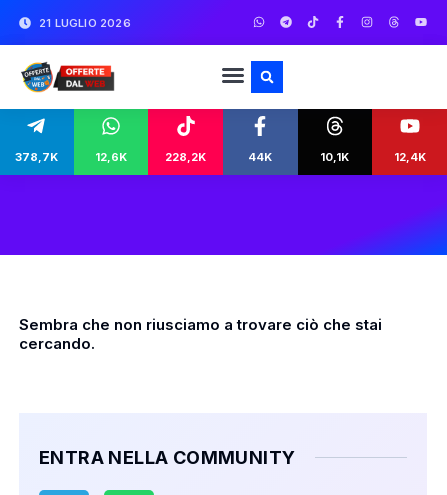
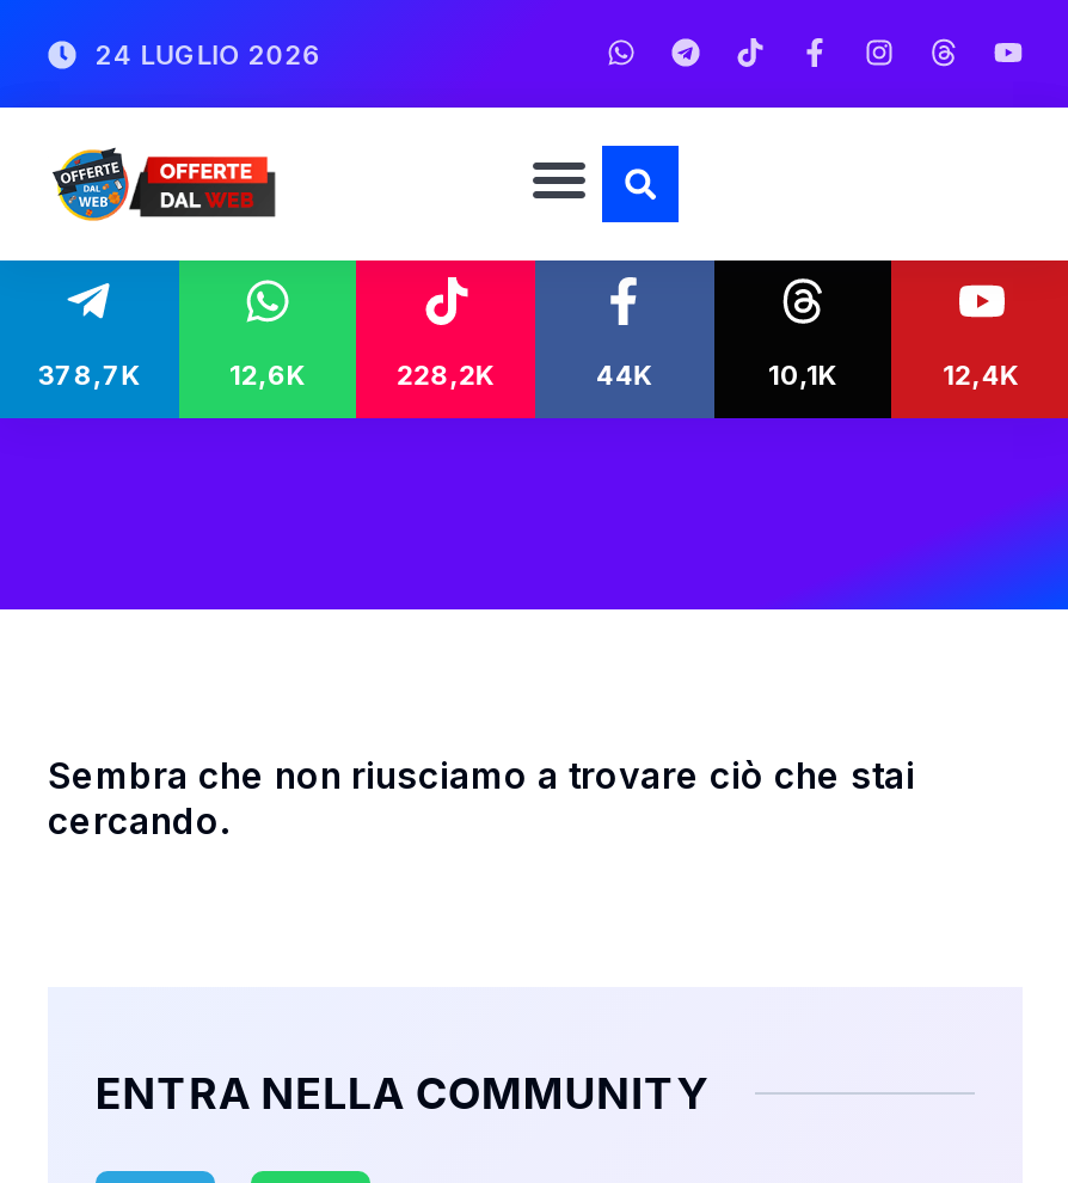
- 21 LUGLIO 2026
+ 24 LUGLIO 2026
